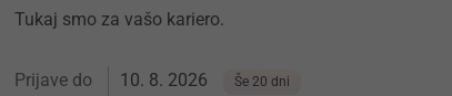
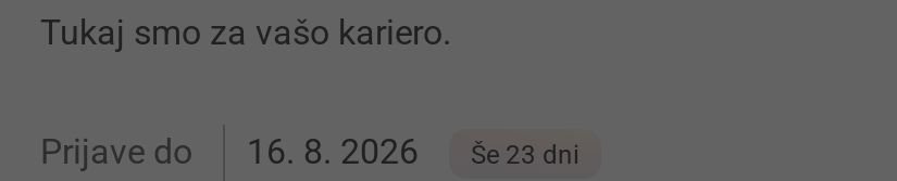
- 10. 8. 2026
+ 16. 8. 2026

- Še 20 dni
+ Še 23 dni
